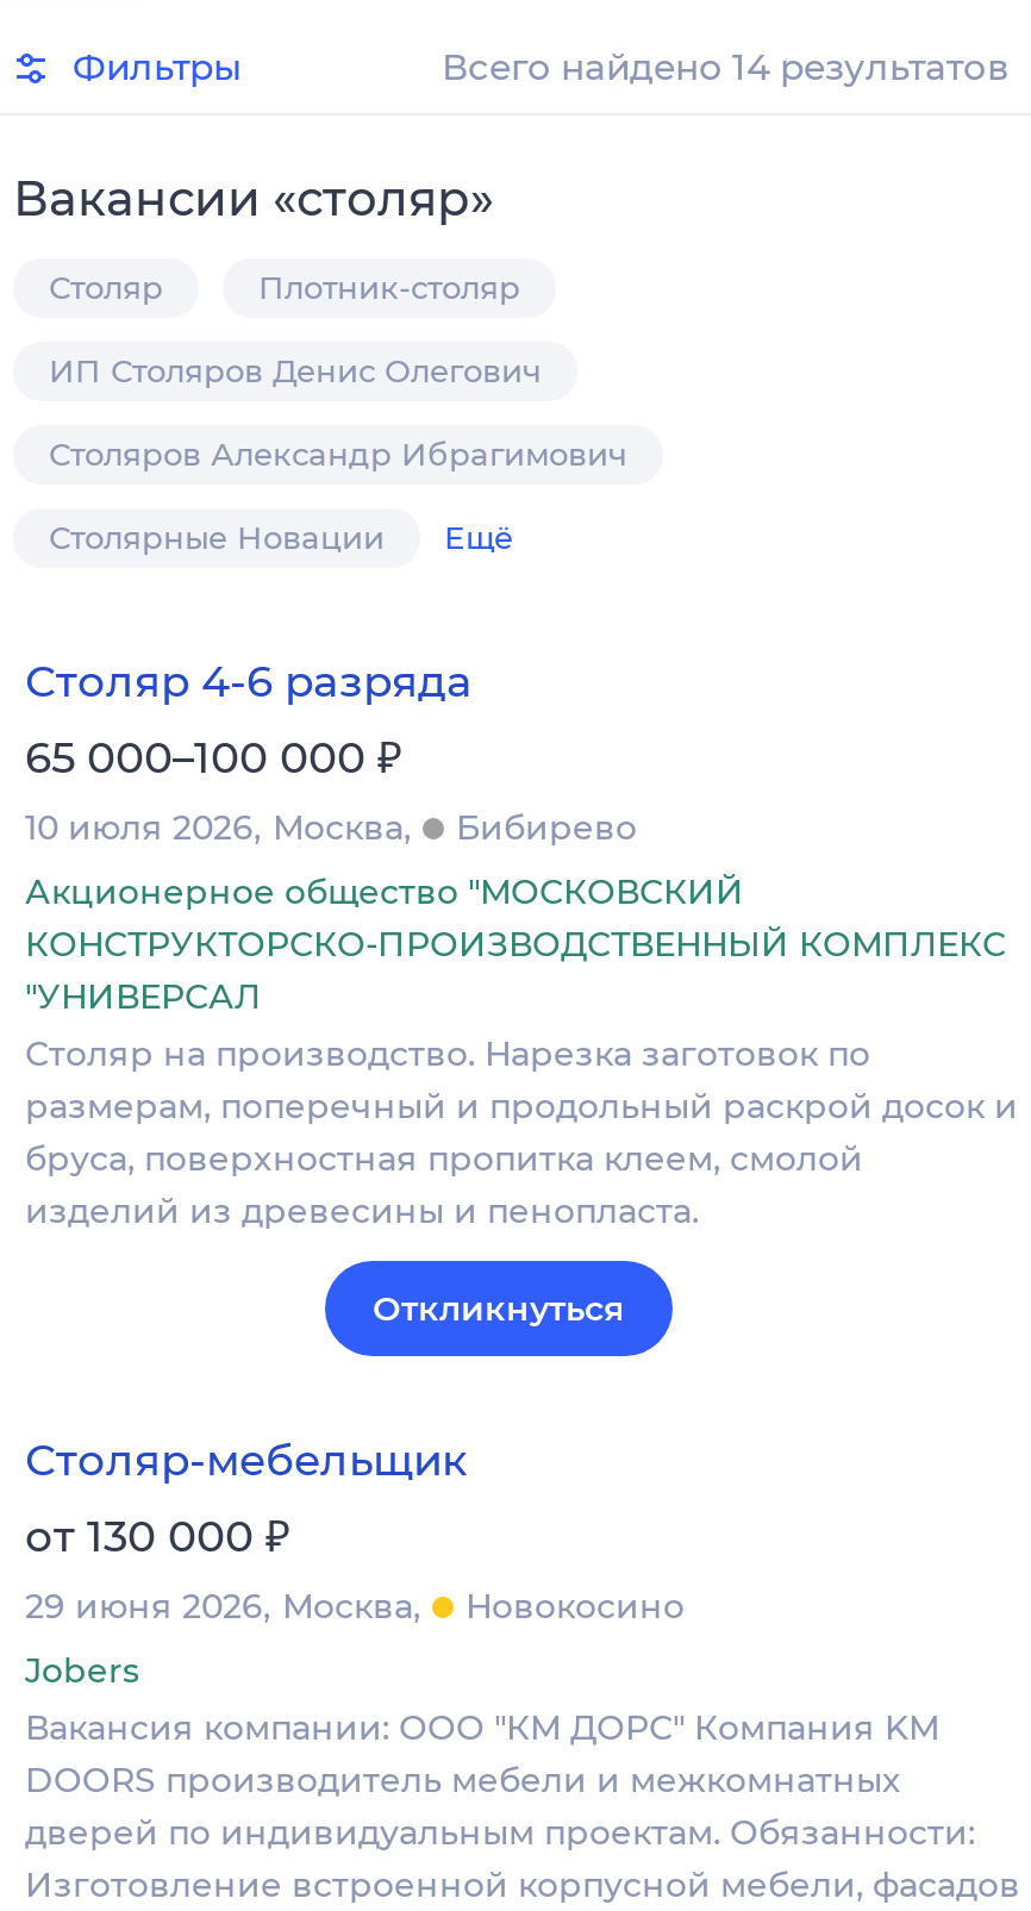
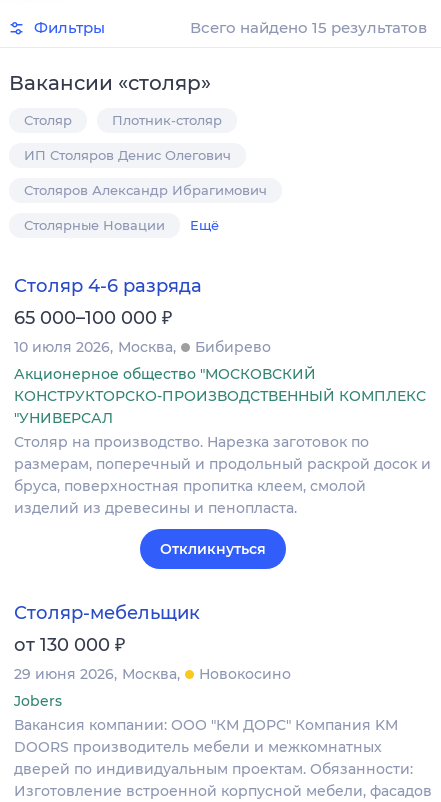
- Всего найдено 14 результатов
+ Всего найдено 15 результатов
